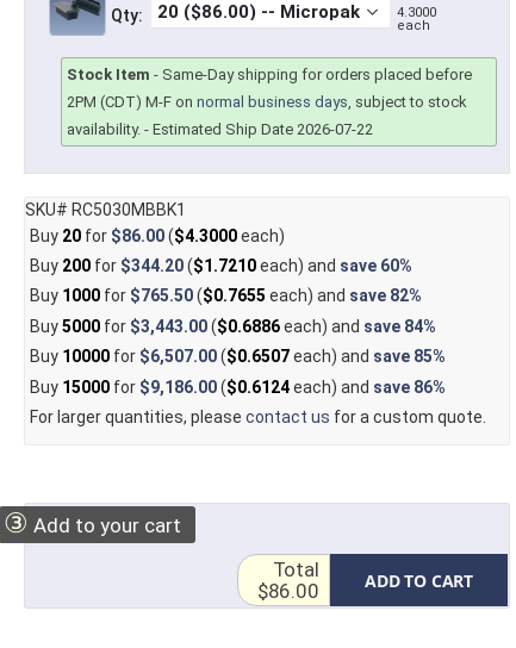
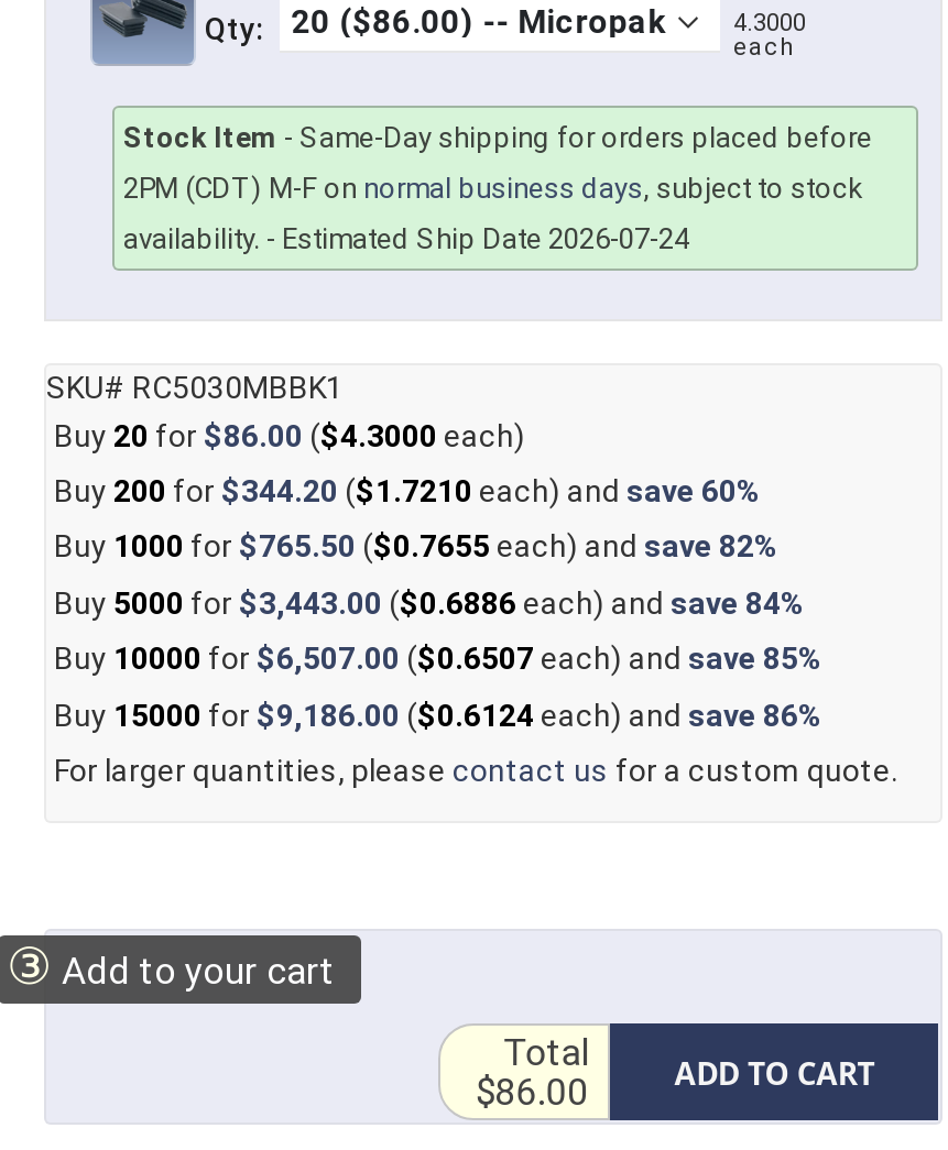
- availability. - Estimated Ship Date 2026-07-22
+ availability. - Estimated Ship Date 2026-07-24
